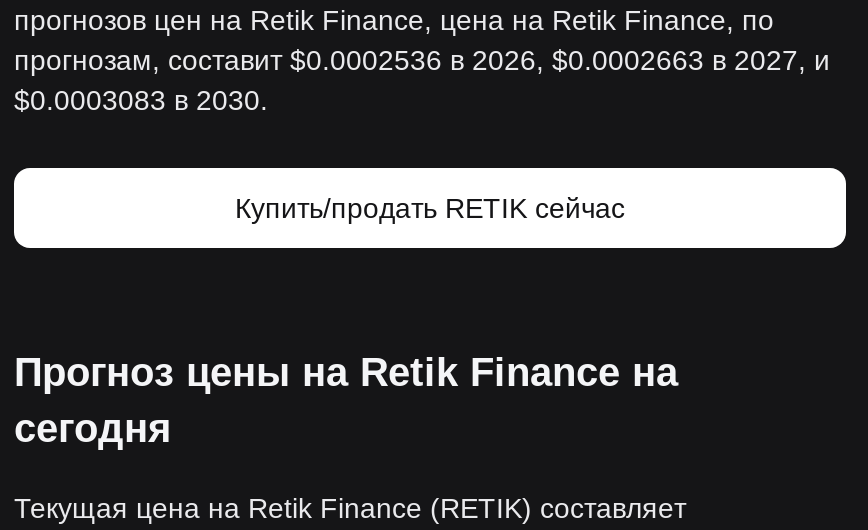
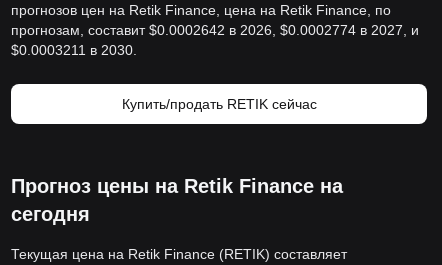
- прогнозам, составит $0.0002536 в 2026, $0.0002663 в 2027, и
+ прогнозам, составит $0.0002642 в 2026, $0.0002774 в 2027, и

- $0.0003083 в 2030.
+ $0.0003211 в 2030.
